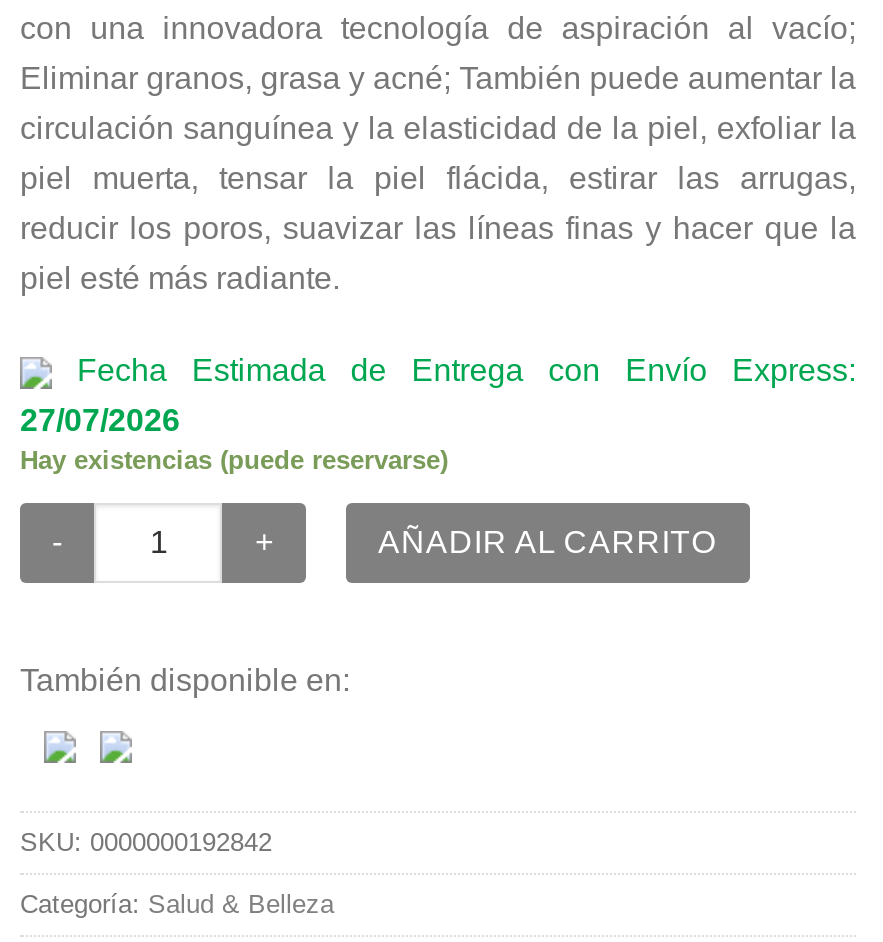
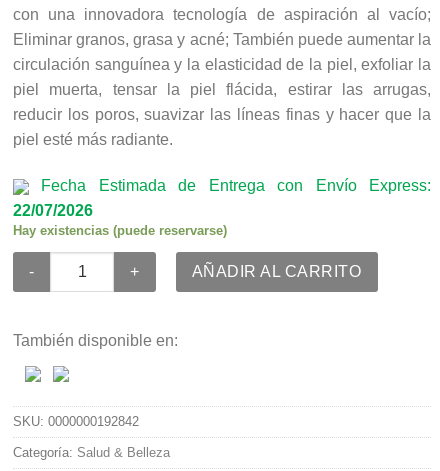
- 27/07/2026
+ 22/07/2026
